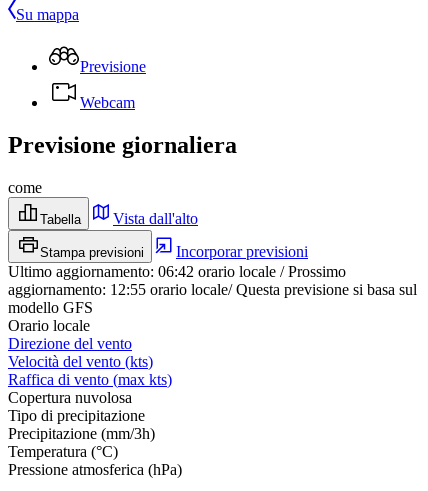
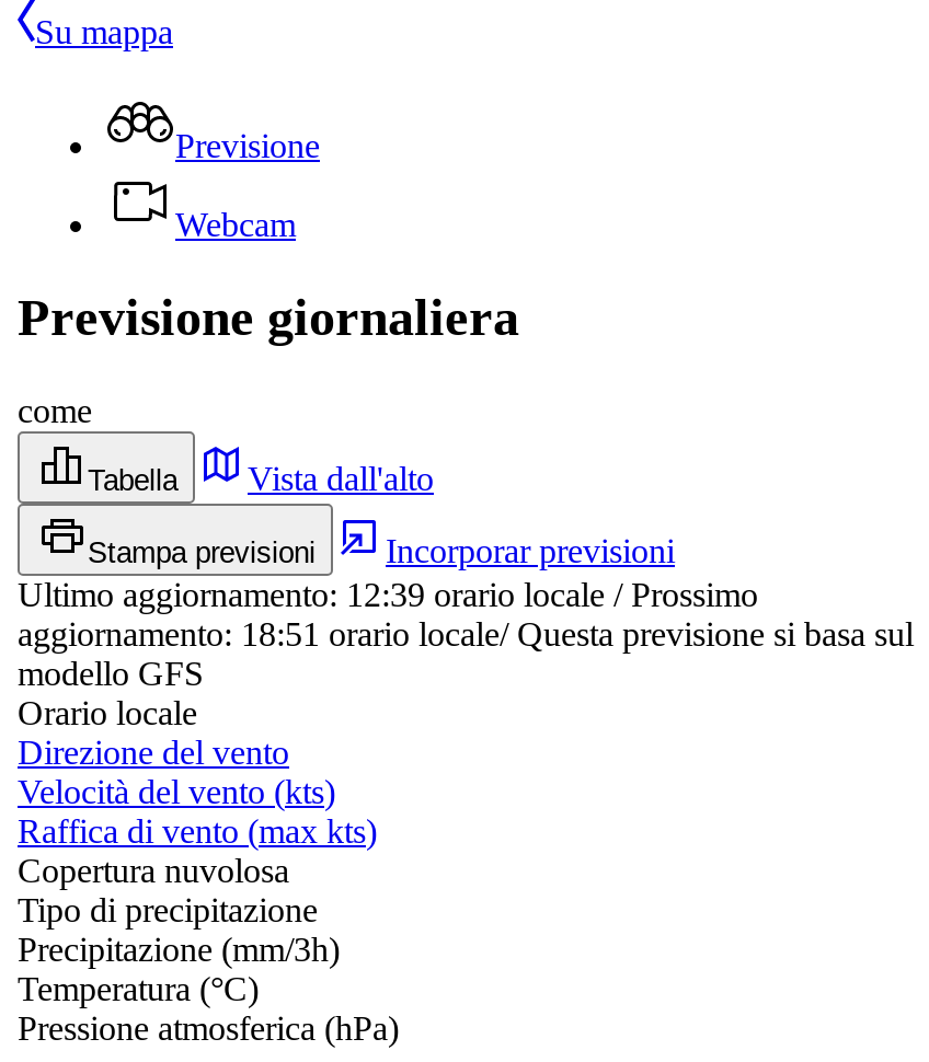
- Ultimo aggiornamento: 06:42 orario locale / Prossimo
+ Ultimo aggiornamento: 12:39 orario locale / Prossimo

- aggiornamento: 12:55 orario locale/ Questa previsione si basa sul
+ aggiornamento: 18:51 orario locale/ Questa previsione si basa sul
